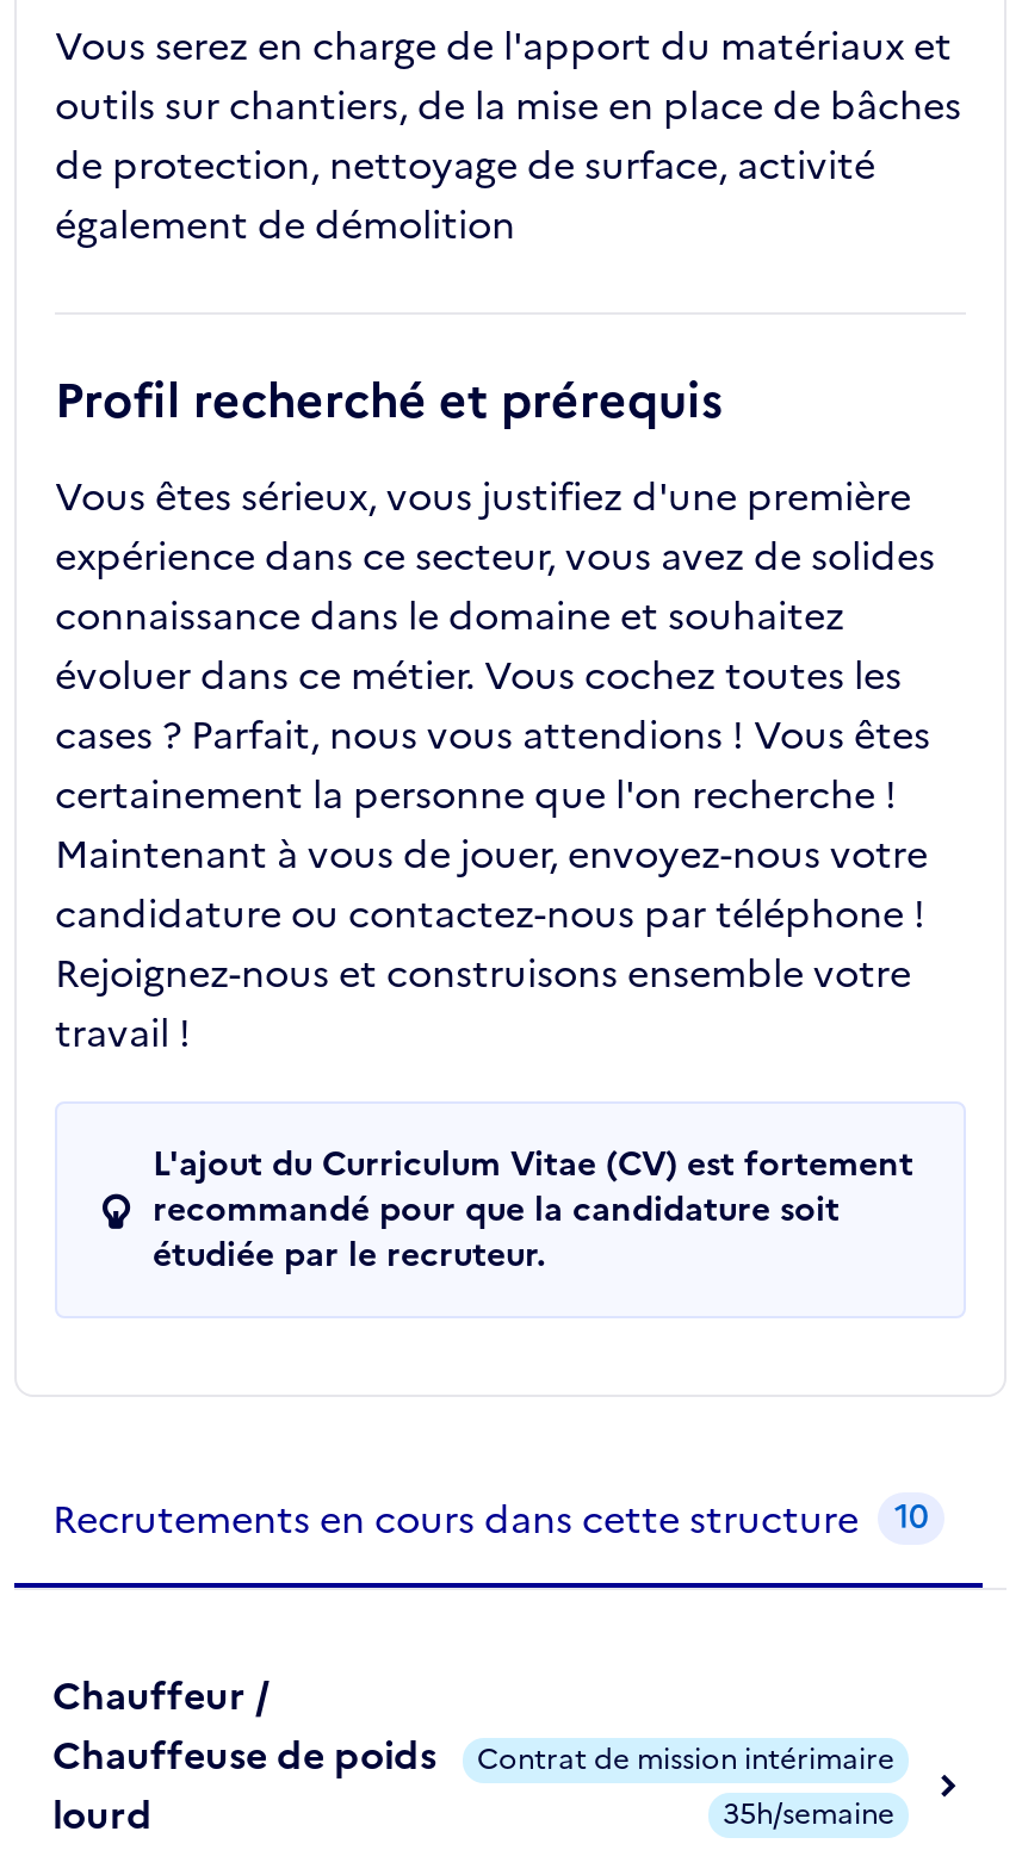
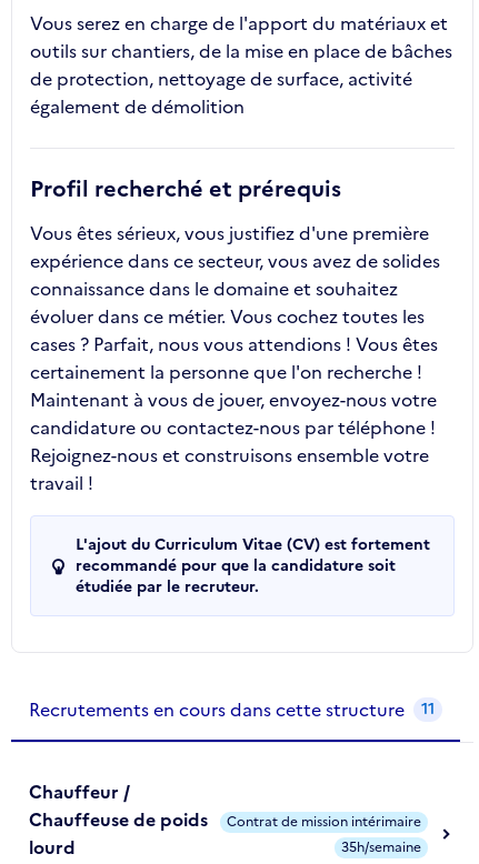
- 10
+ 11
